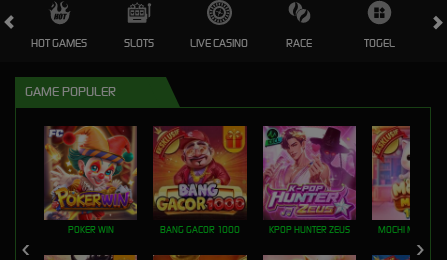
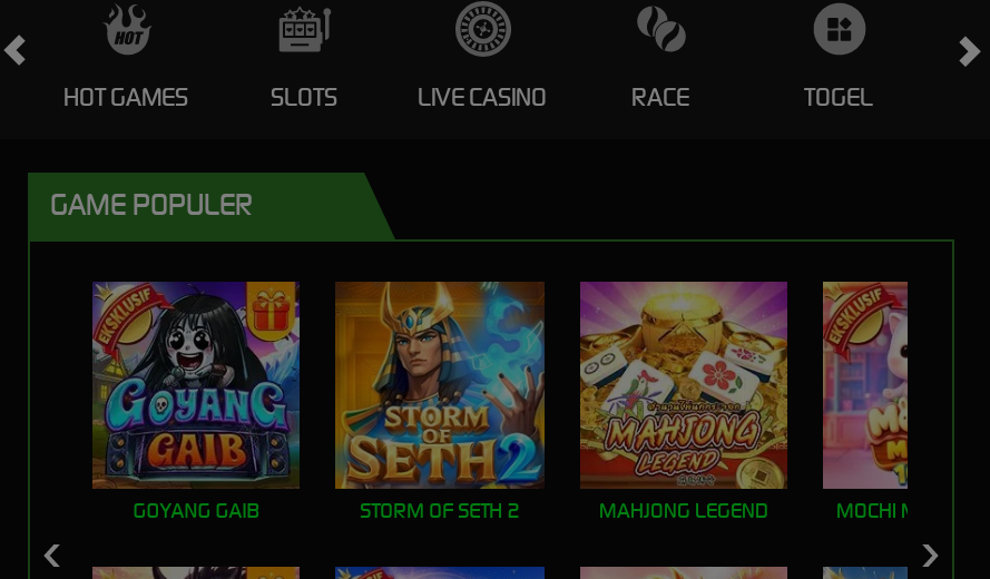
- [image]
- POKER WIN
+ [image]
+ GOYANG GAIB

- [image]
- BANG GACOR 1000
+ [image]
+ STORM OF SETH 2

- [image]
- KPOP HUNTER ZEUS
+ [image]
+ MAHJONG LEGEND
